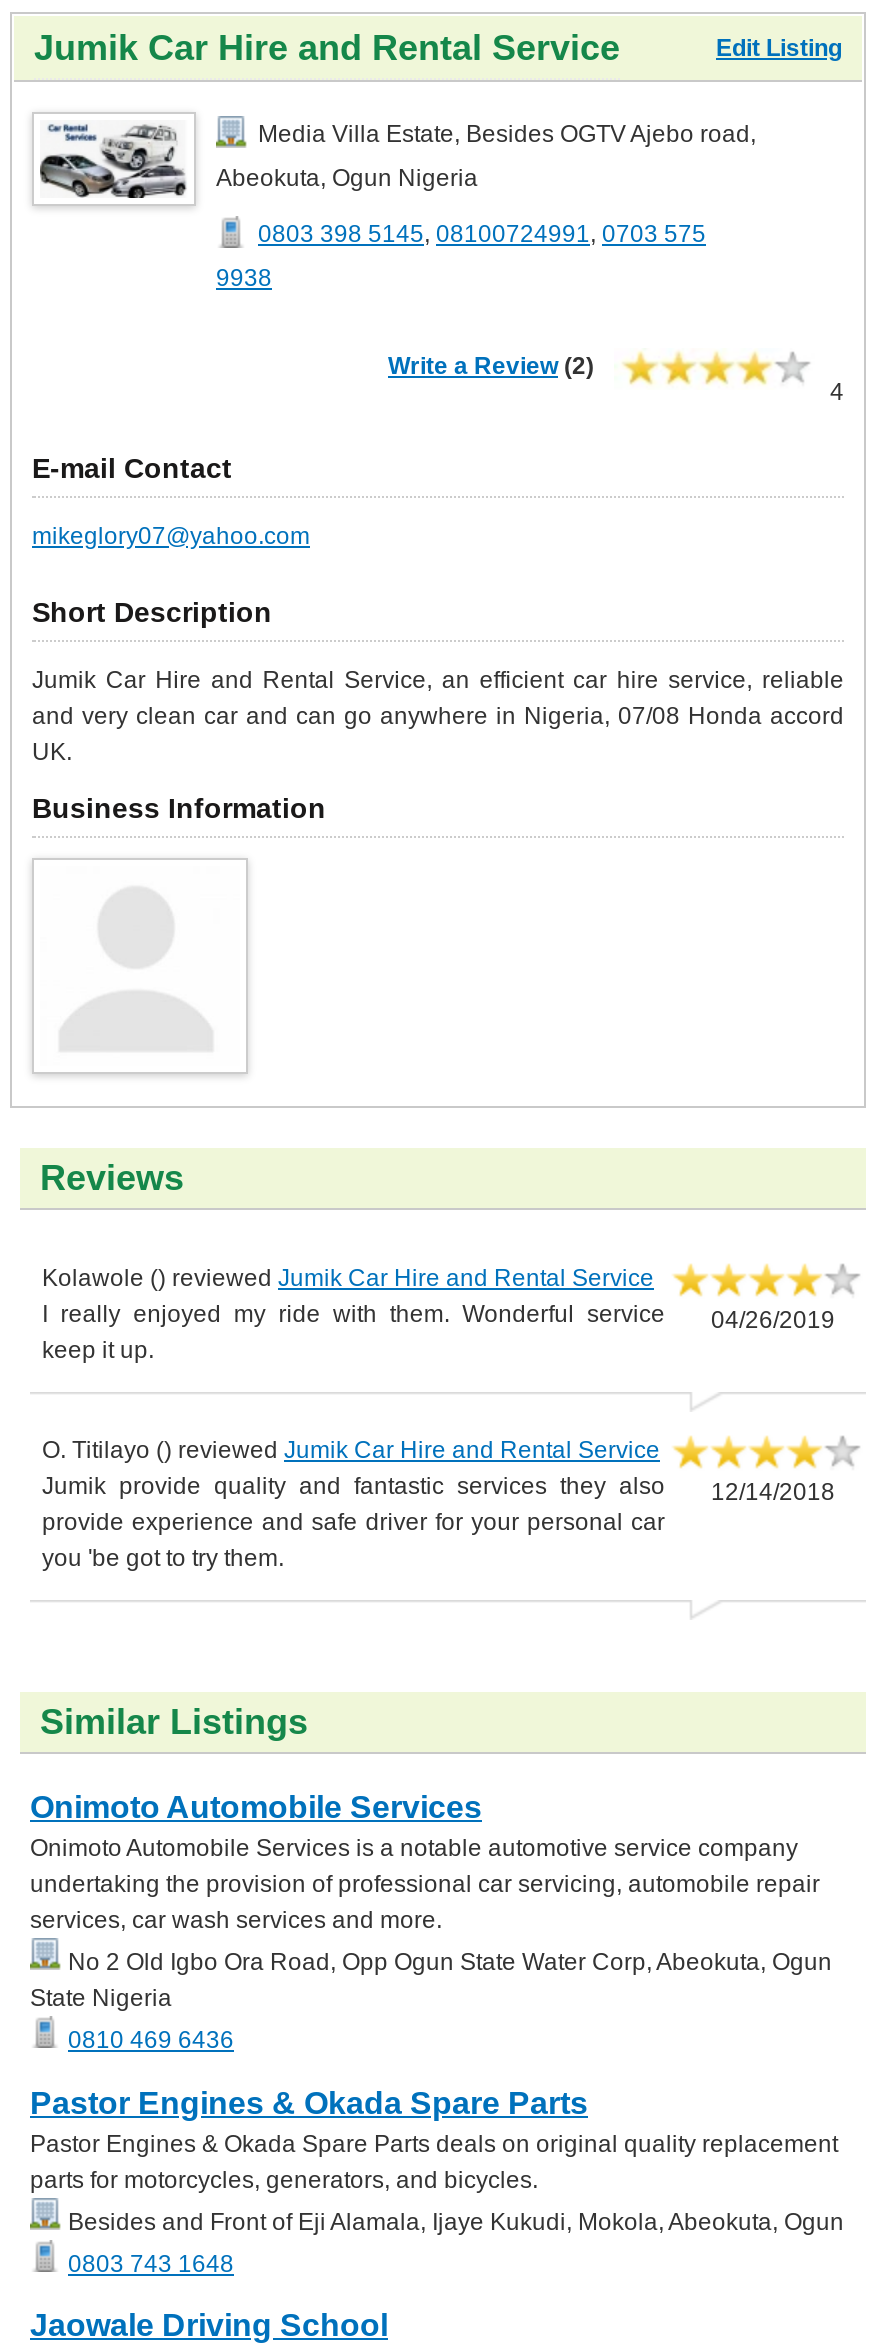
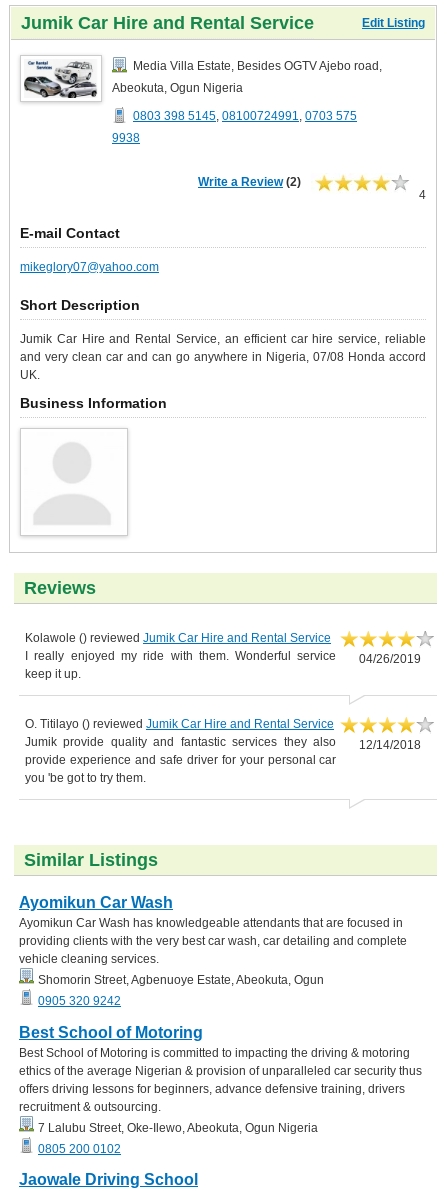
- Onimoto Automobile Services
- Onimoto Automobile Services is a notable automotive service company
- undertaking the provision of professional car servicing, automobile repair
- services, car wash services and more.
+ Ayomikun Car Wash
+ Ayomikun Car Wash has knowledgeable attendants that are focused in
+ providing clients with the very best car wash, car detailing and complete
+ vehicle cleaning services.

- No 2 Old Igbo Ora Road, Opp Ogun State Water Corp, Abeokuta, Ogun
- State Nigeria
+ Shomorin Street, Agbenuoye Estate, Abeokuta, Ogun

- 0810 469 6436
+ 0905 320 9242

- Pastor Engines & Okada Spare Parts
- Pastor Engines & Okada Spare Parts deals on original quality replacement
- parts for motorcycles, generators, and bicycles.
+ Best School of Motoring
+ Best School of Motoring is committed to impacting the driving & motoring
+ ethics of the average Nigerian & provision of unparalleled car security thus
+ offers driving Iessons for beginners, advance defensive training, drivers
+ recruitment & outsourcing.

- Besides and Front of Eji Alamala, Ijaye Kukudi, Mokola, Abeokuta, Ogun
+ 7 Lalubu Street, Oke-Ilewo, Abeokuta, Ogun Nigeria

- 0803 743 1648
+ 0805 200 0102
